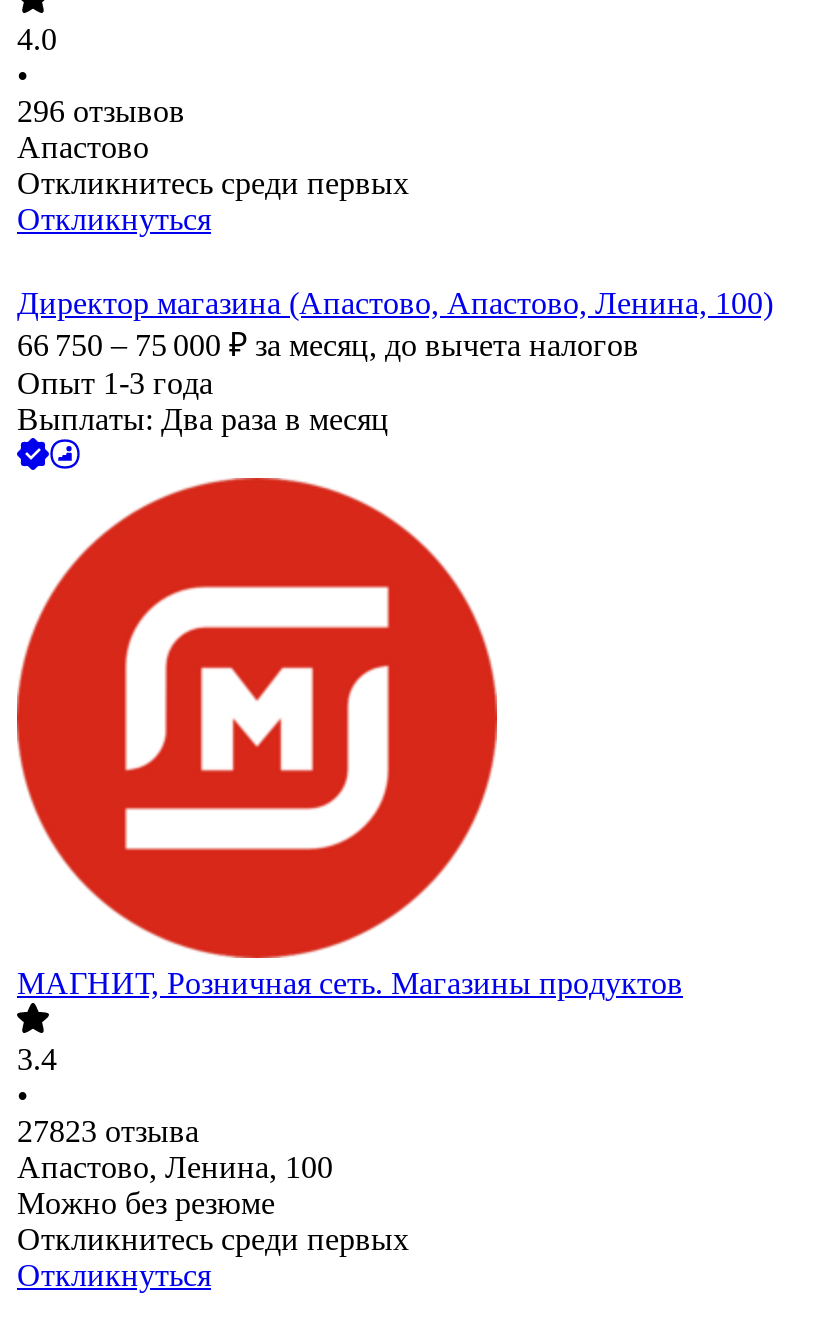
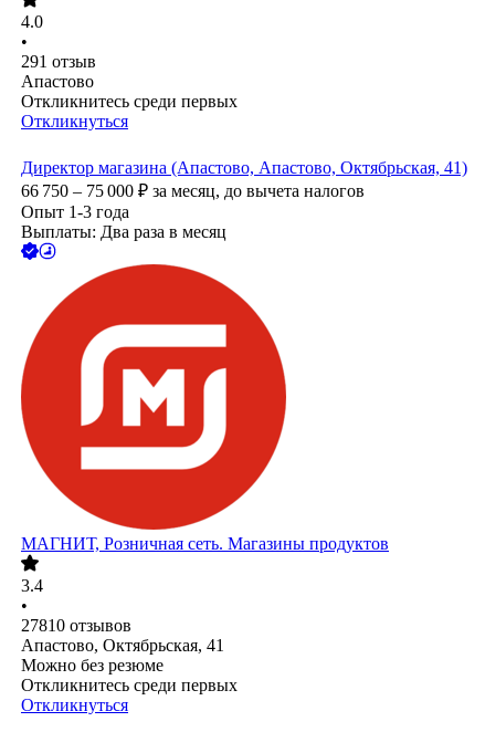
- 296 отзывов
+ 291 отзыв

- Директор магазина (Апастово, Апастово, Ленина, 100)
+ Директор магазина (Апастово, Апастово, Октябрьская, 41)

- 27823 отзыва
- Апастово, Ленина, 100
+ 27810 отзывов
+ Апастово, Октябрьская, 41
